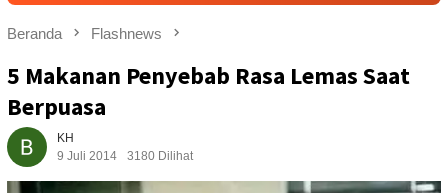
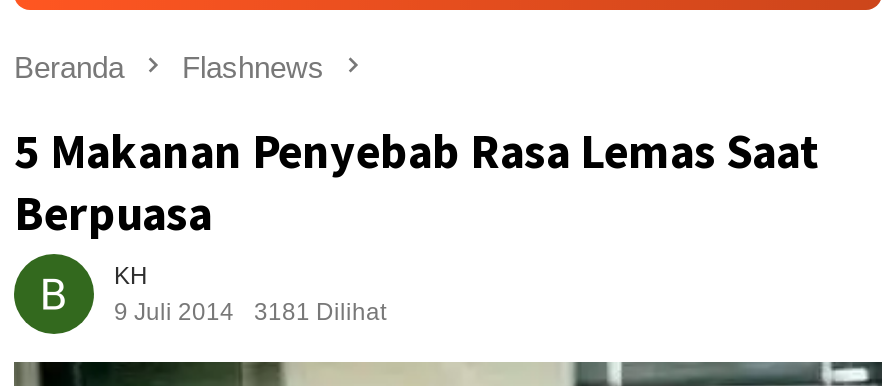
- 9 Juli 2014 3180 Dilihat
+ 9 Juli 2014 3181 Dilihat
